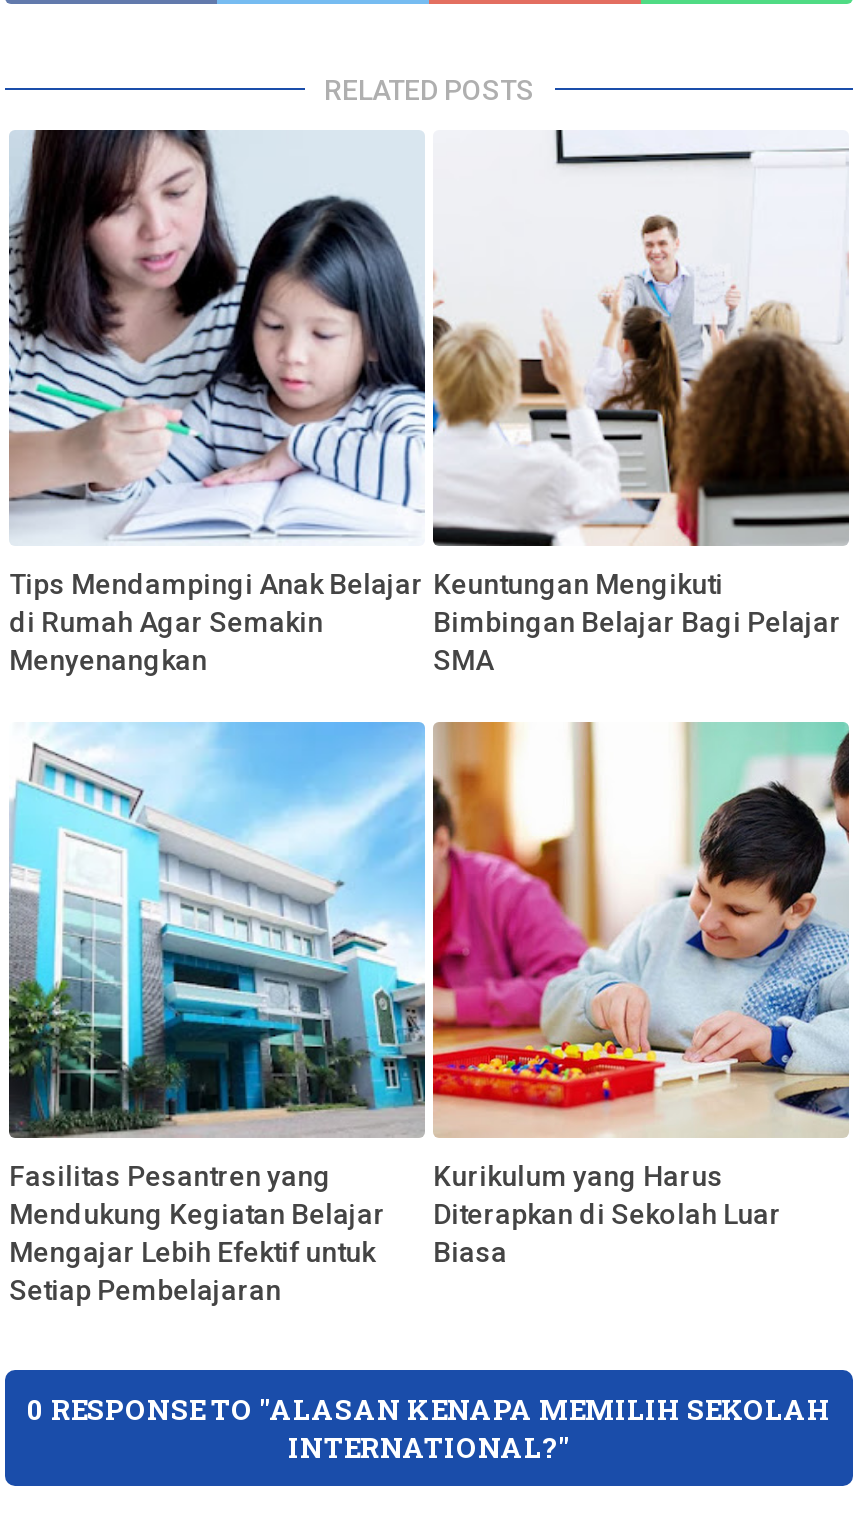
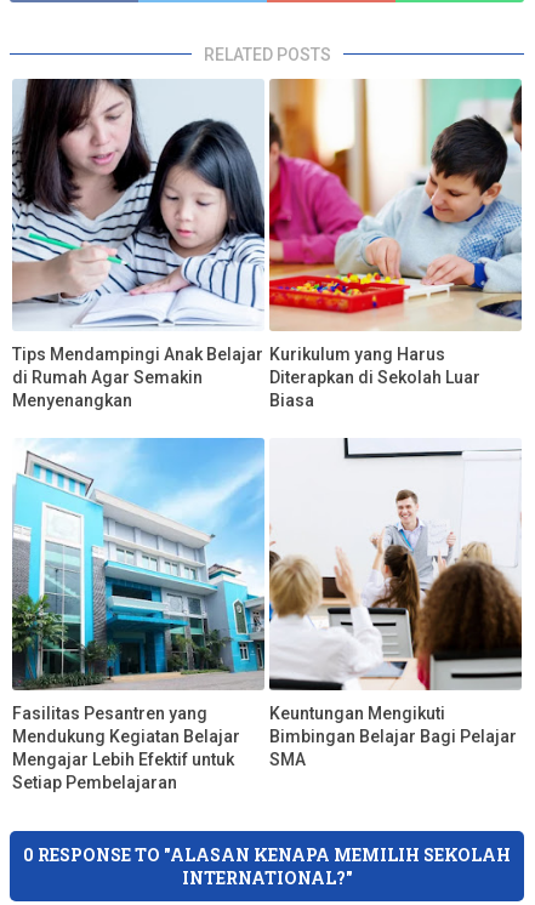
moved down: [image] | Keuntungan Mengikuti | Bimbingan Belajar Bagi Pelajar | SMA

moved up: [image] | Kurikulum yang Harus | Diterapkan di Sekolah Luar | Biasa
